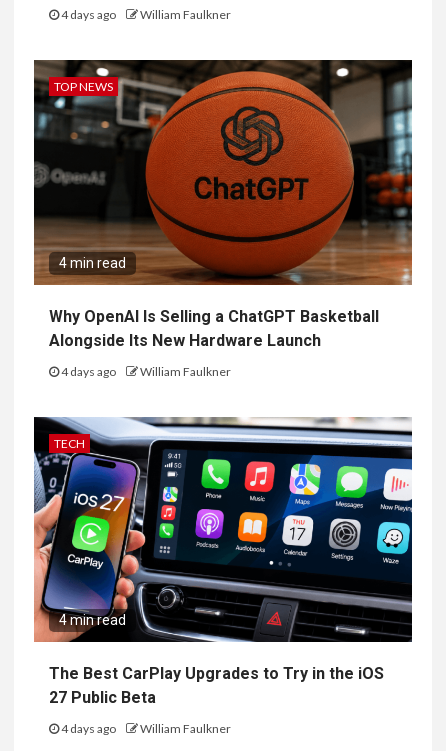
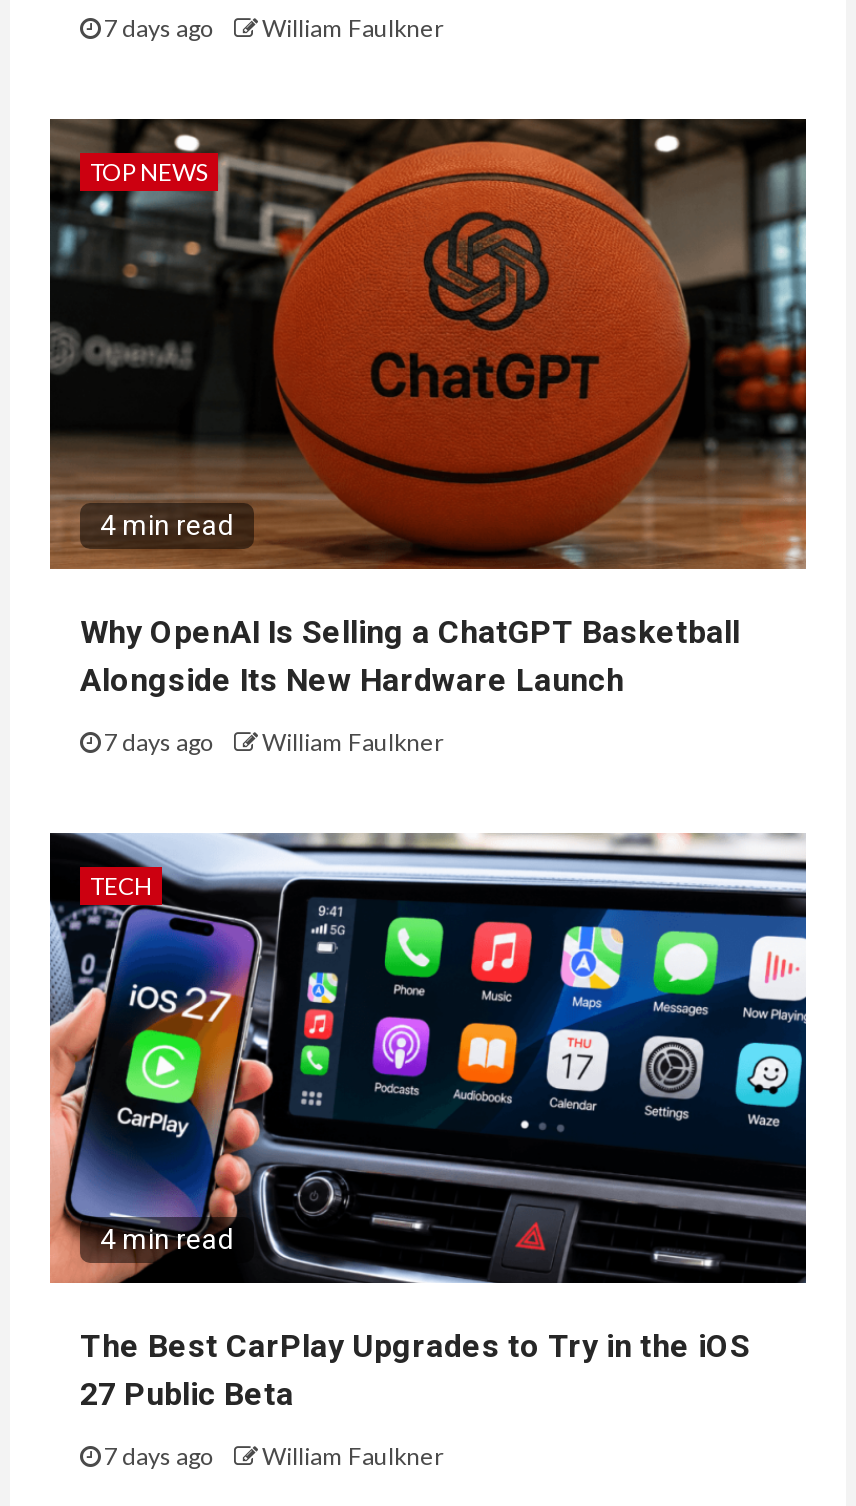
- 4 days ago William Faulkner
+ 7 days ago William Faulkner

- 4 days ago William Faulkner
+ 7 days ago William Faulkner

- 4 days ago William Faulkner
+ 7 days ago William Faulkner
